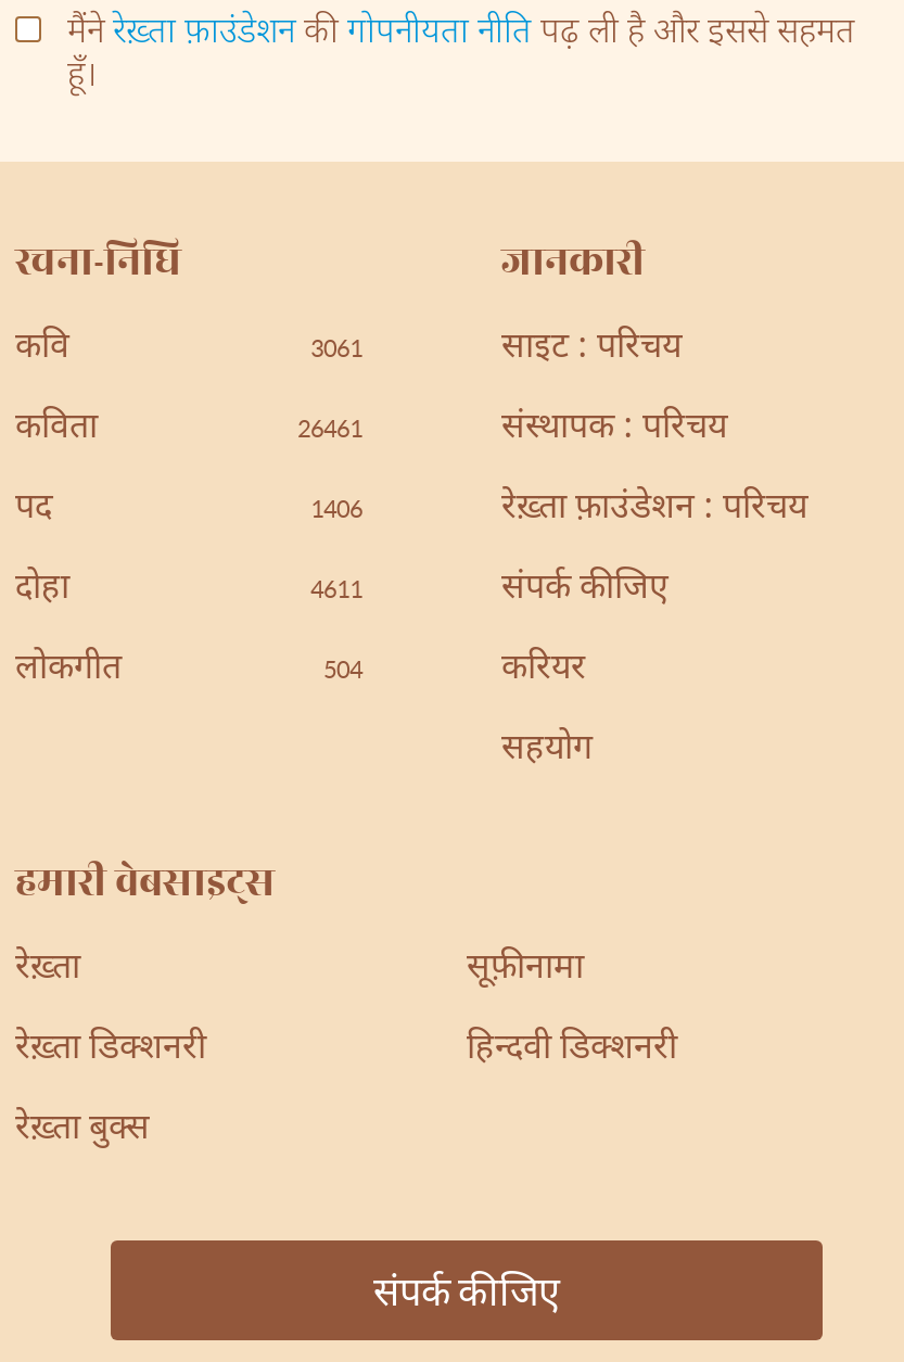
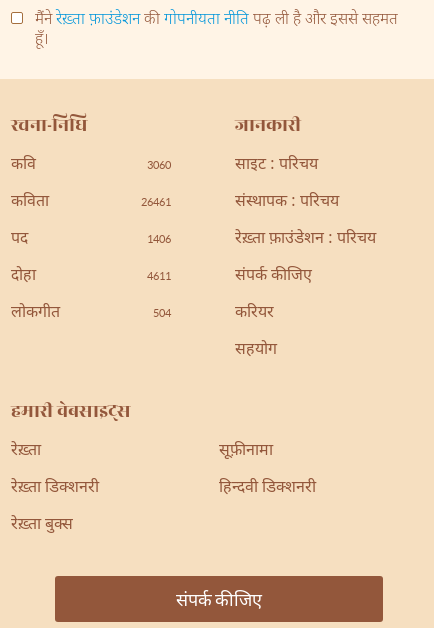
- 3061
+ 3060
